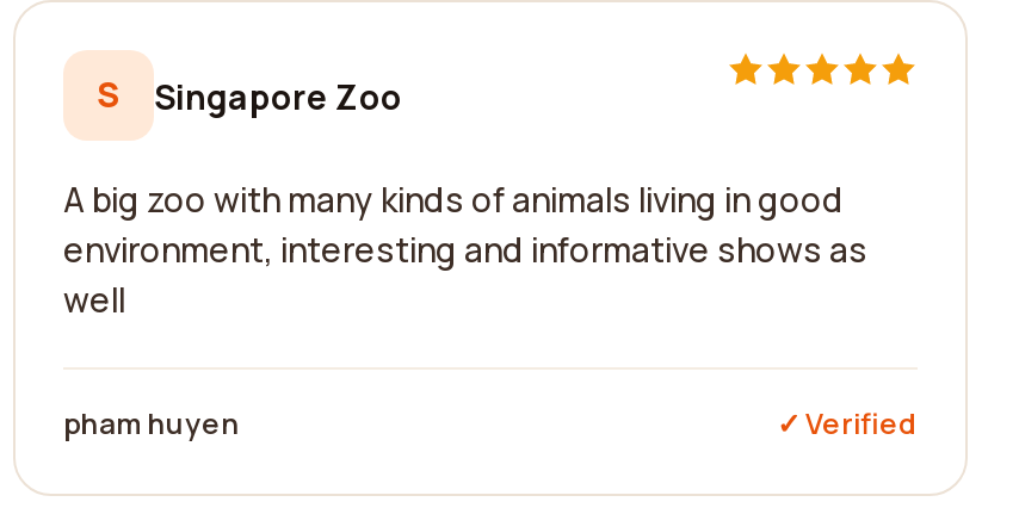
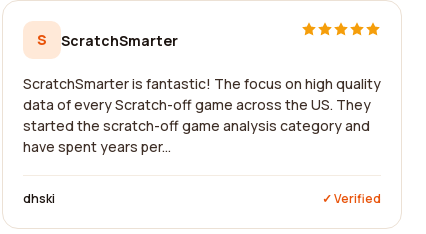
- Singapore Zoo
+ ScratchSmarter

- A big zoo with many kinds of animals living in good
- environment, interesting and informative shows as
- well
+ ScratchSmarter is fantastic! The focus on high quality
+ data of every Scratch-off game across the US. They
+ started the scratch-off game analysis category and
+ have spent years per...

- pham huyen
+ dhski
